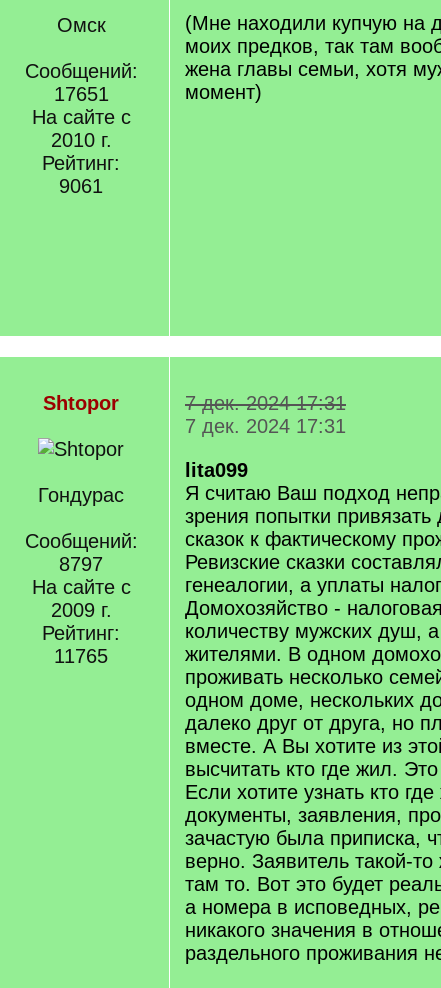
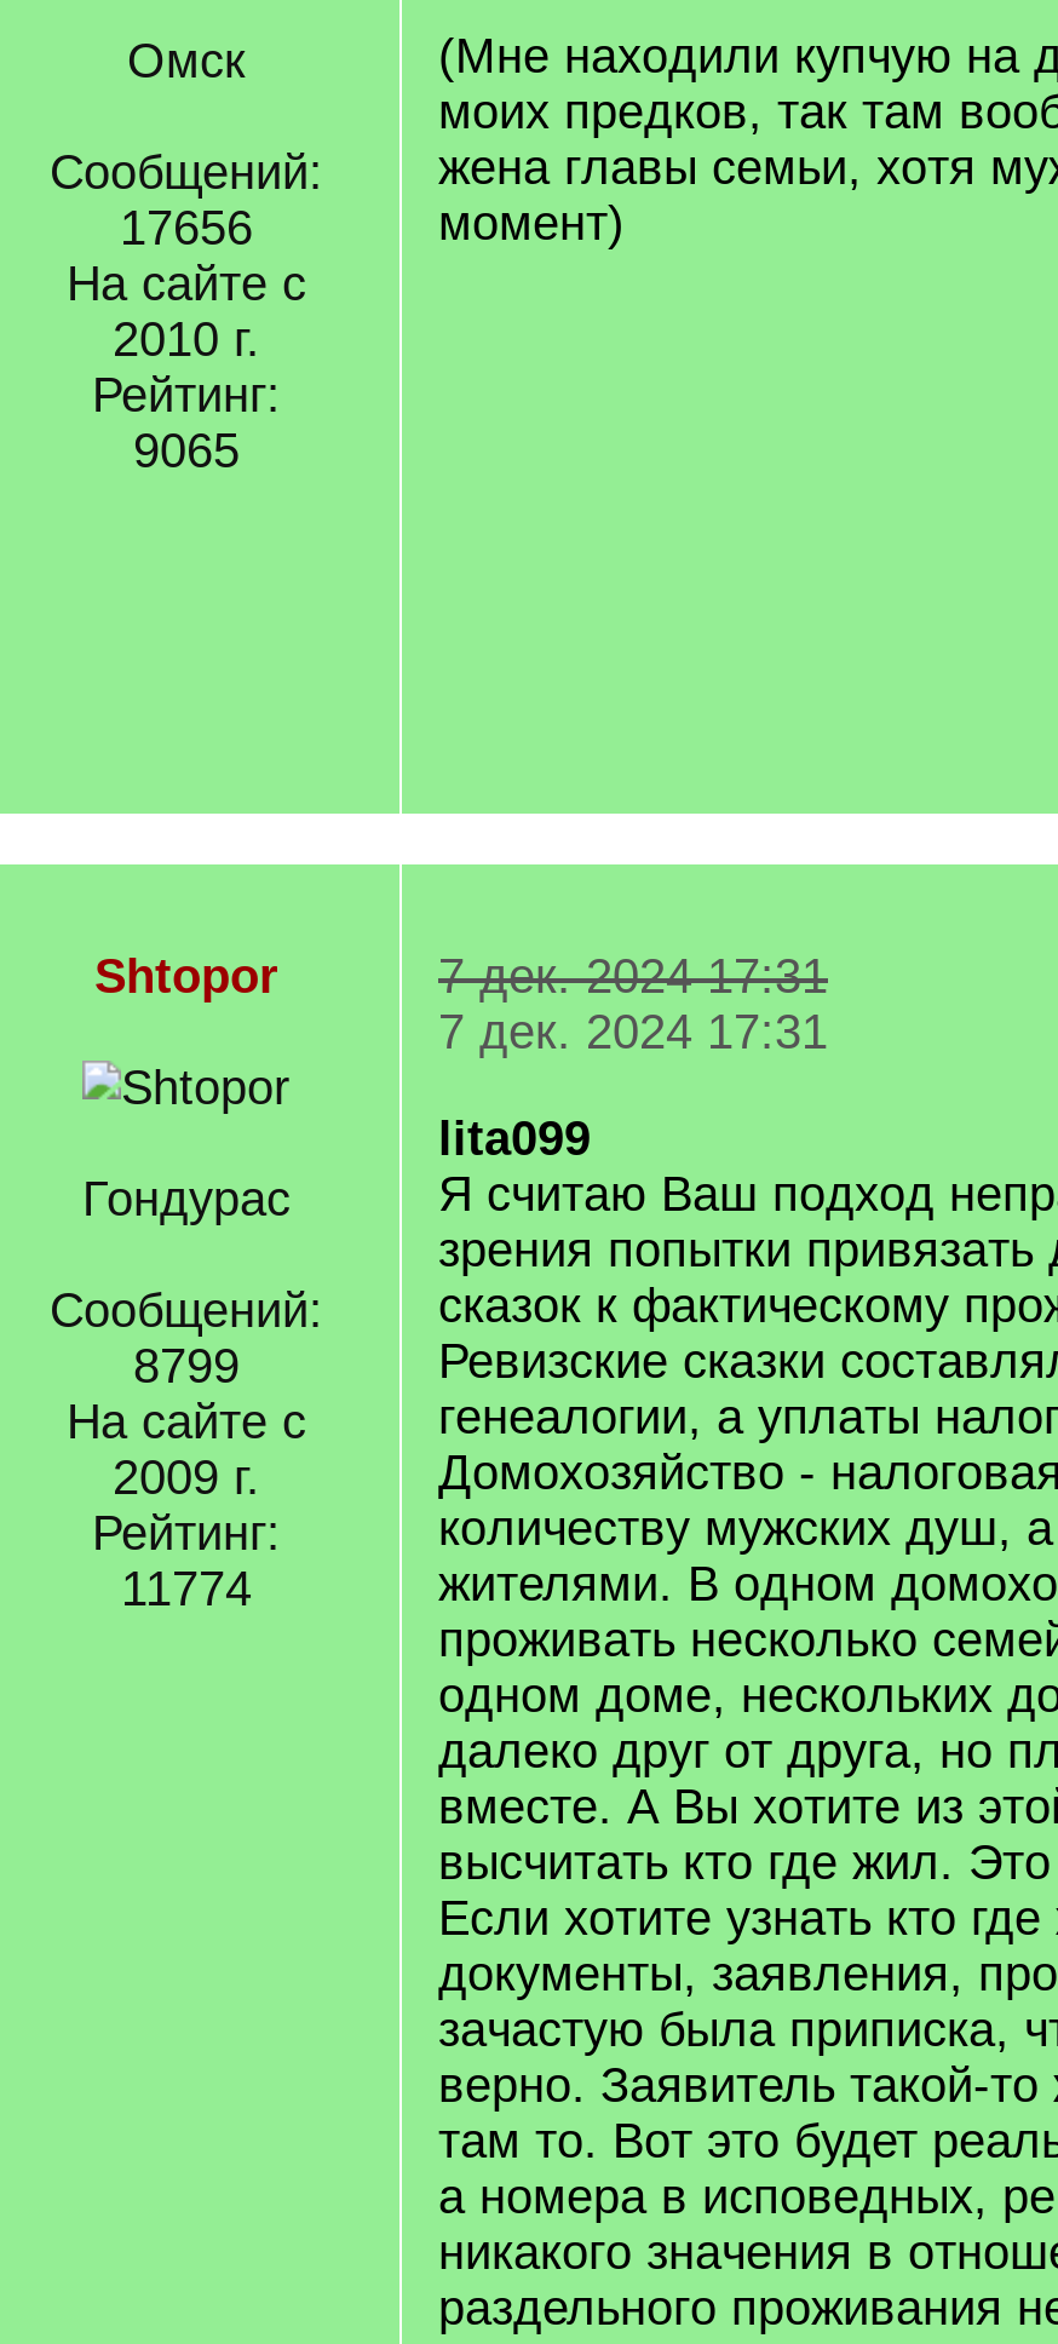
- 17651
+ 17656

- 9061
+ 9065

- 8797
+ 8799

- 11765
+ 11774
